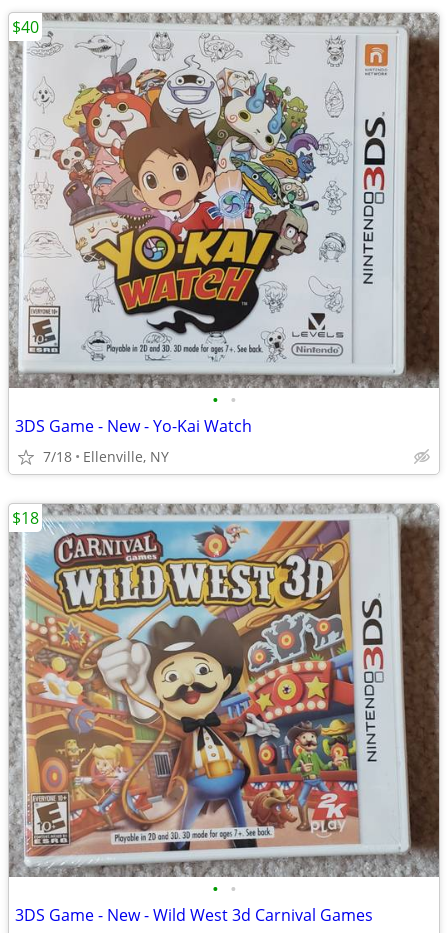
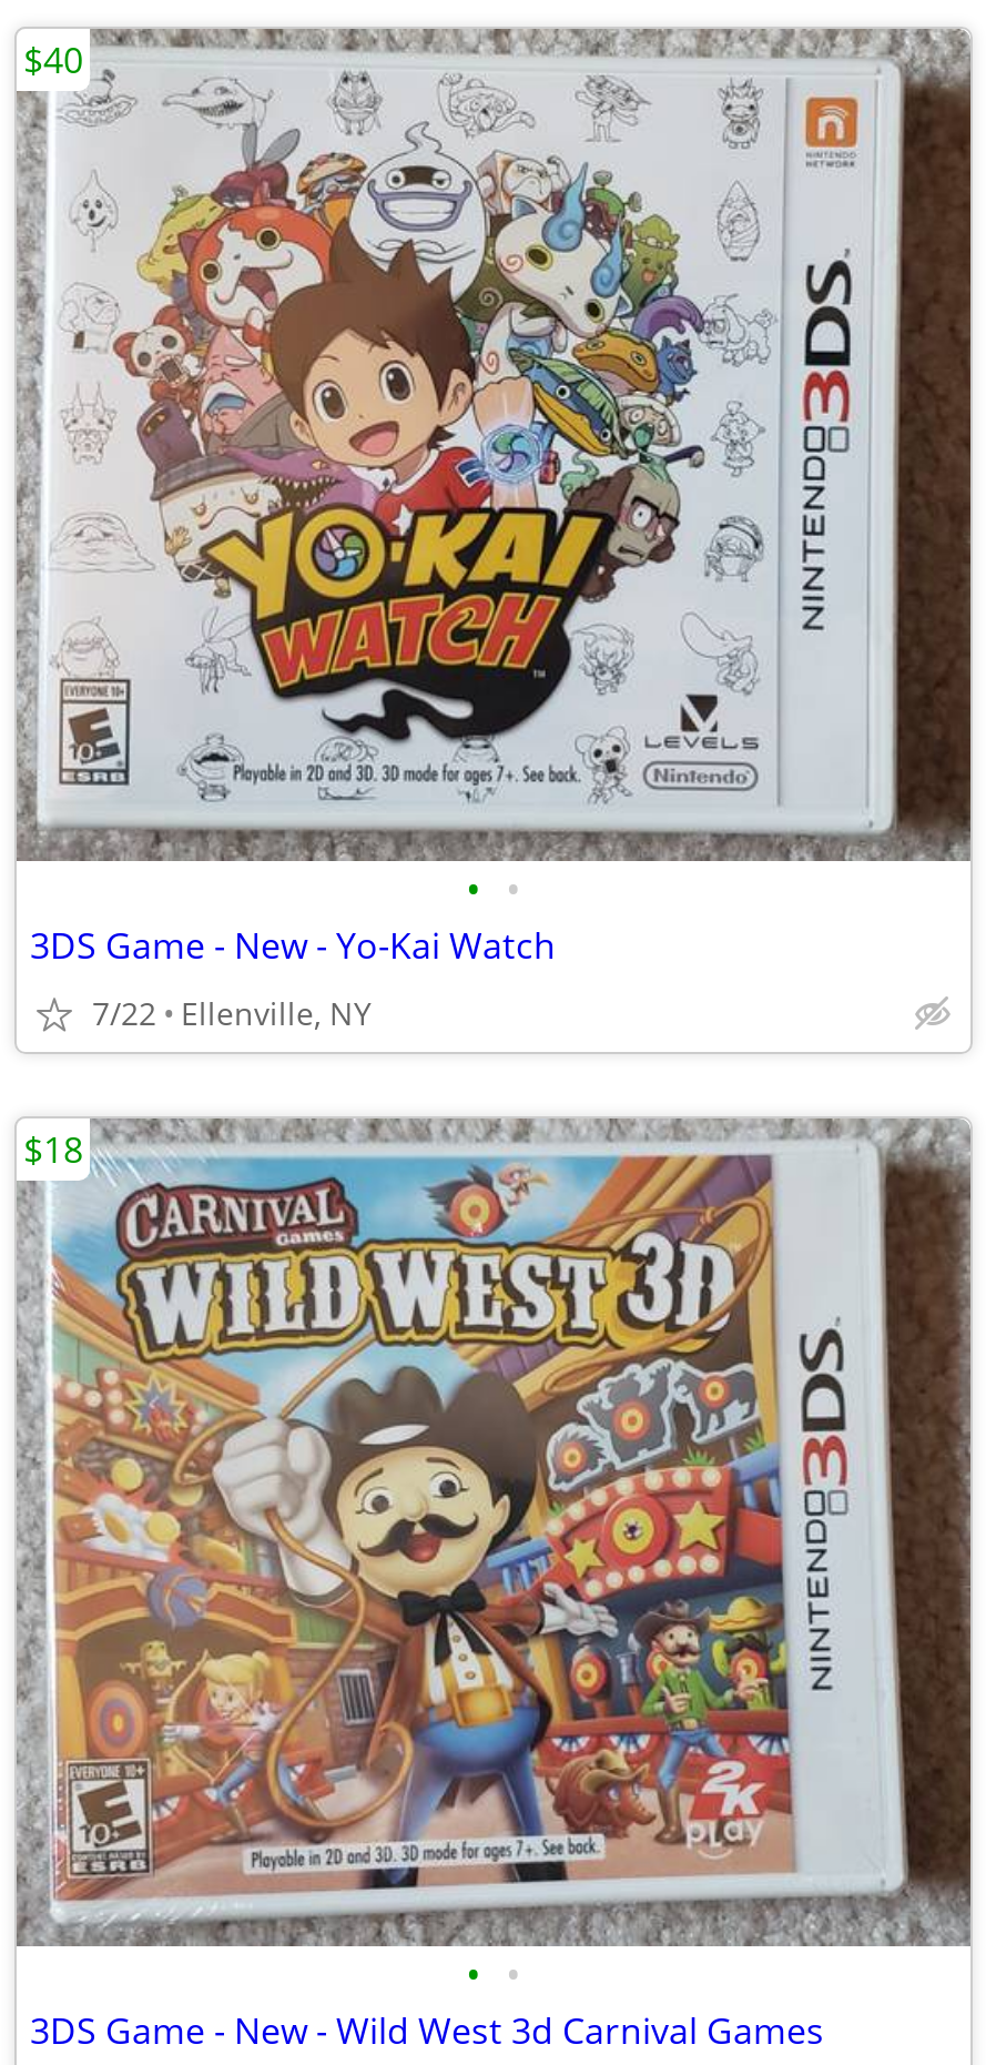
- 7/18 Ellenville, NY
+ 7/22 Ellenville, NY
